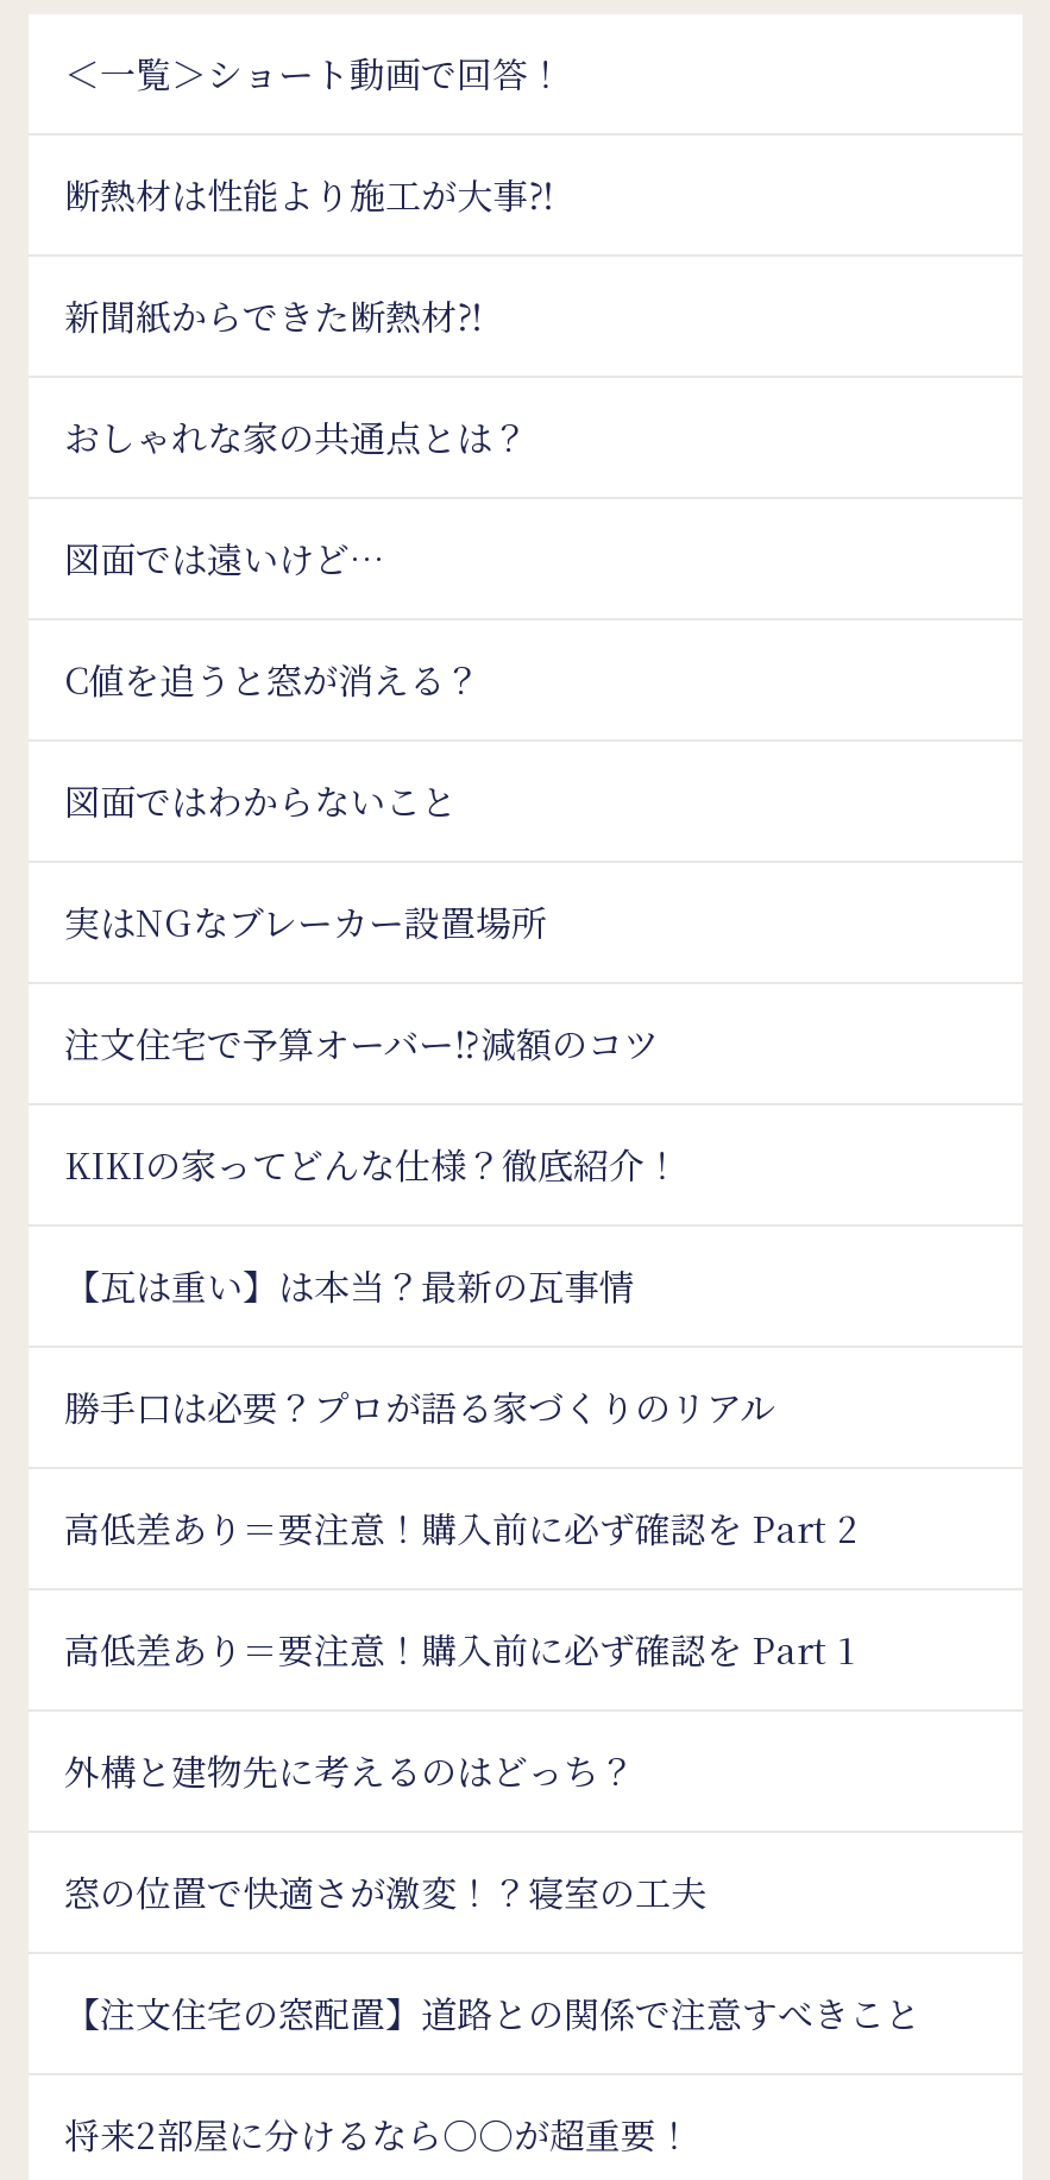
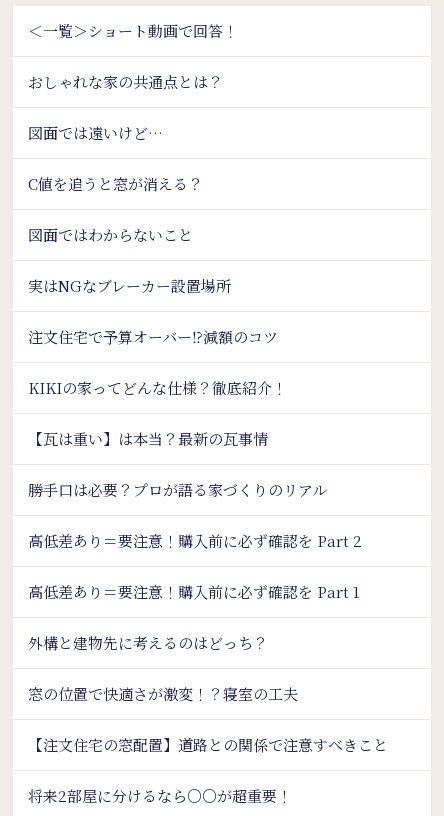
- 断熱材は性能より施工が大事⁈
- 新聞紙からできた断熱材⁈
